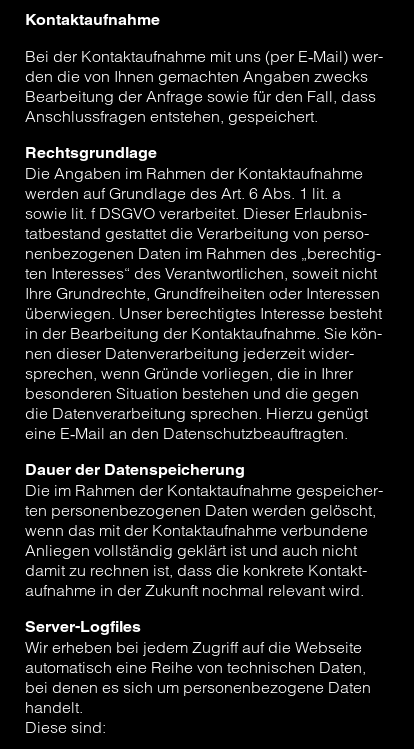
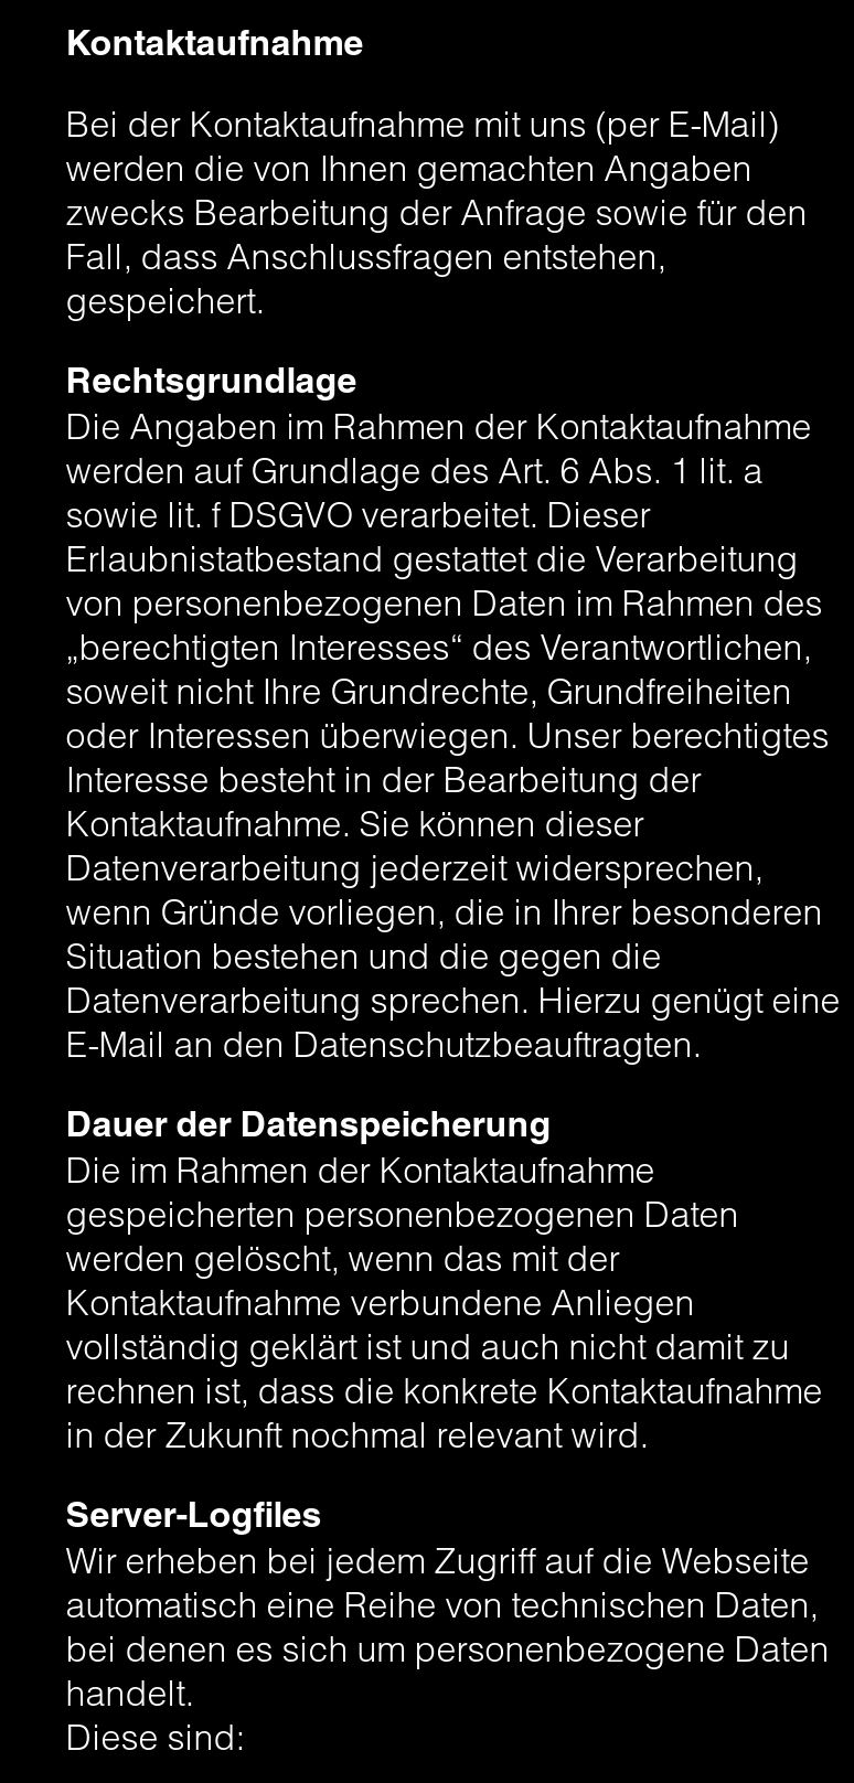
- Bei der Kontaktaufnahme mit uns (per E‑Mail) wer
- den die von Ihnen gemachten Angaben zwecks
- Bearbeitung der Anfrage sowie für den Fall, dass
- Anschlussfragen entstehen, gespeichert.
+ Bei der Kontaktaufnahme mit uns (per E-Mail)
+ werden die von Ihnen gemachten Angaben
+ zwecks Bearbeitung der Anfrage sowie für den
+ Fall, dass Anschlussfragen entstehen,
+ gespeichert.

- sowie lit. f DSGVO verarbeitet. Dieser Erlaubnis
- tatbestand gestattet die Verarbeitung von perso
- nenbezogenen Daten im Rahmen des „berechtig
- ten Interesses“ des Verantwortlichen, soweit nicht
- Ihre Grundrechte, Grundfreiheiten oder Interessen
- überwiegen. Unser berechtigtes Interesse besteht
- in der Bearbeitung der Kontaktaufnahme. Sie kön
- nen dieser Datenverarbeitung jederzeit wider
- sprechen, wenn Gründe vorliegen, die in Ihrer
- besonderen Situation bestehen und die gegen
- die Datenverarbeitung sprechen. Hierzu genügt
- eine E‑Mail an den Datenschutzbeauftragten.
+ sowie lit. f DSGVO verarbeitet. Dieser
+ Erlaubnistatbestand gestattet die Verarbeitung
+ von personenbezogenen Daten im Rahmen des
+ „berechtigten Interesses“ des Verantwortlichen,
+ soweit nicht Ihre Grundrechte, Grundfreiheiten
+ oder Interessen überwiegen. Unser berechtigtes
+ Interesse besteht in der Bearbeitung der
+ Kontaktaufnahme. Sie können dieser
+ Datenverarbeitung jederzeit widersprechen,
+ wenn Gründe vorliegen, die in Ihrer besonderen
+ Situation bestehen und die gegen die
+ Datenverarbeitung sprechen. Hierzu genügt eine
+ E-Mail an den Datenschutzbeauftragten.
